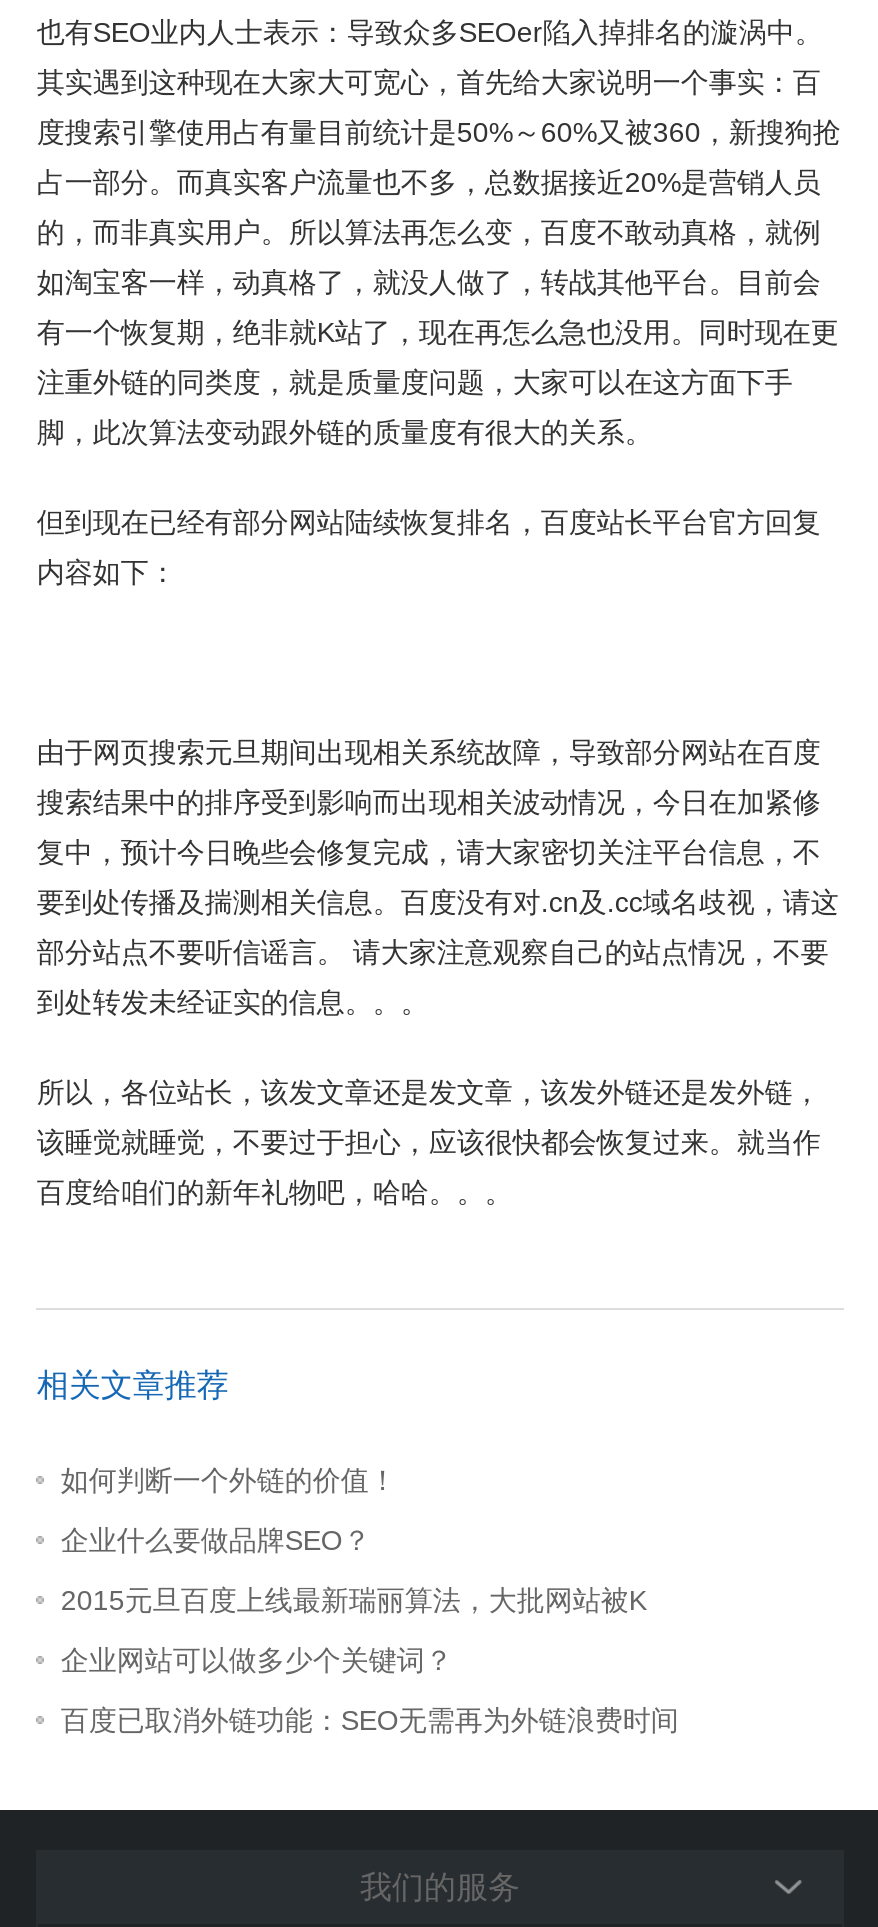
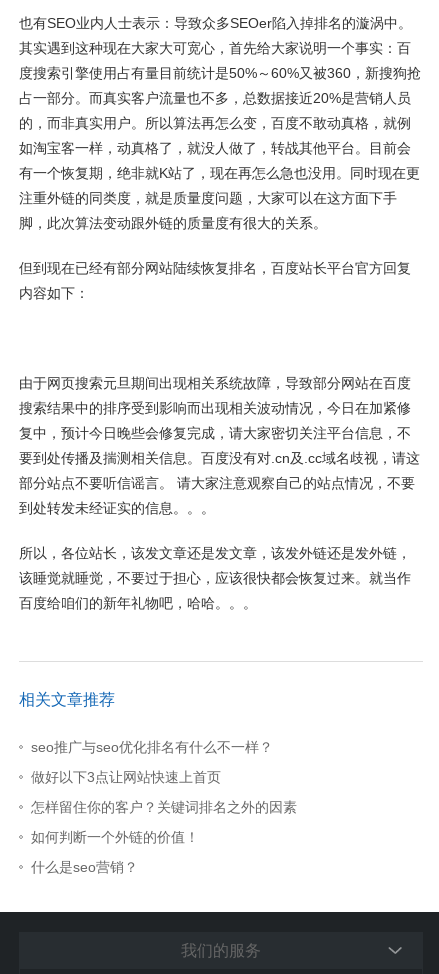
+ seo推广与seo优化排名有什么不一样？
+ 做好以下3点让网站快速上首页
+ 怎样留住你的客户？关键词排名之外的因素

moved down: 如何判断一个外链的价值！

- 企业什么要做品牌SEO？
- 2015元旦百度上线最新瑞丽算法，大批网站被K
- 企业网站可以做多少个关键词？
- 百度已取消外链功能：SEO无需再为外链浪费时间
+ 什么是seo营销？
